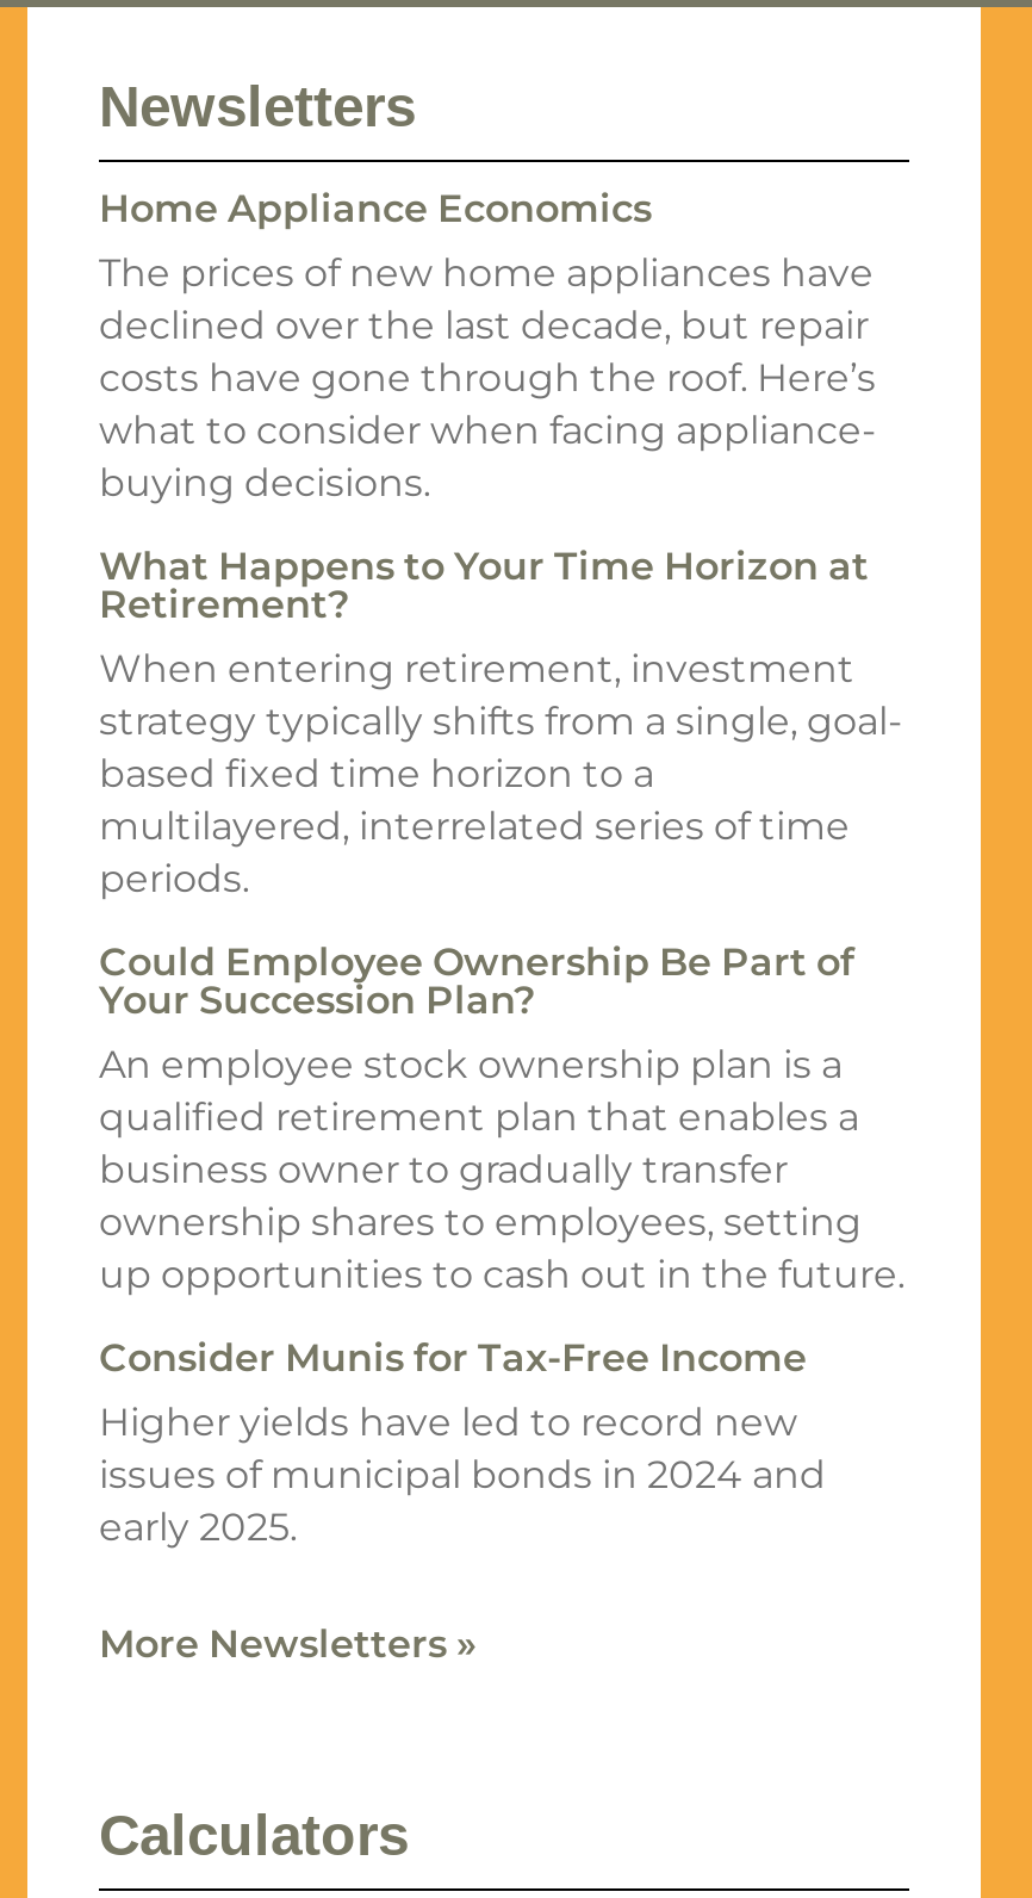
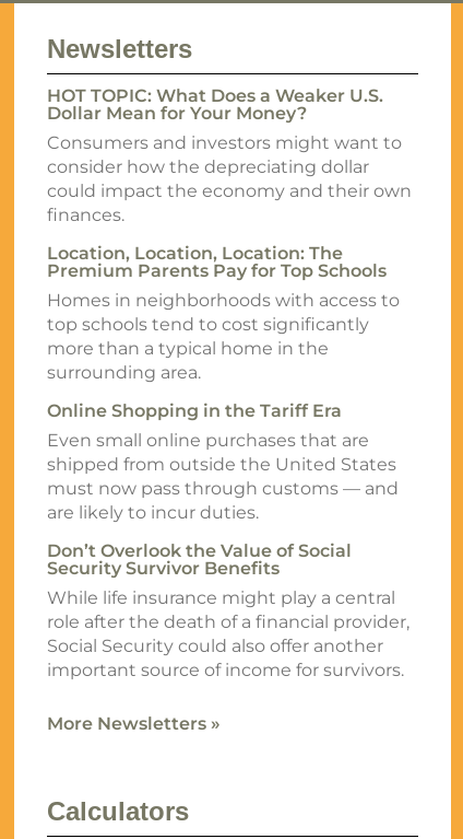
- Home Appliance Economics
- The prices of new home appliances have
- declined over the last decade, but repair
- costs have gone through the roof. Here’s
- what to consider when facing appliance-
- buying decisions.
+ HOT TOPIC: What Does a Weaker U.S.
+ Dollar Mean for Your Money?
+ Consumers and investors might want to
+ consider how the depreciating dollar
+ could impact the economy and their own
+ finances.

- What Happens to Your Time Horizon at
- Retirement?
- When entering retirement, investment
- strategy typically shifts from a single, goal-
- based fixed time horizon to a
- multilayered, interrelated series of time
- periods.
+ Location, Location, Location: The
+ Premium Parents Pay for Top Schools
+ Homes in neighborhoods with access to
+ top schools tend to cost significantly
+ more than a typical home in the
+ surrounding area.

- Could Employee Ownership Be Part of
- Your Succession Plan?
- An employee stock ownership plan is a
- qualified retirement plan that enables a
- business owner to gradually transfer
- ownership shares to employees, setting
- up opportunities to cash out in the future.
+ Online Shopping in the Tariff Era
+ Even small online purchases that are
+ shipped from outside the United States
+ must now pass through customs — and
+ are likely to incur duties.

- Consider Munis for Tax-Free Income
- Higher yields have led to record new
- issues of municipal bonds in 2024 and
- early 2025.
+ Don’t Overlook the Value of Social
+ Security Survivor Benefits
+ While life insurance might play a central
+ role after the death of a financial provider,
+ Social Security could also offer another
+ important source of income for survivors.
